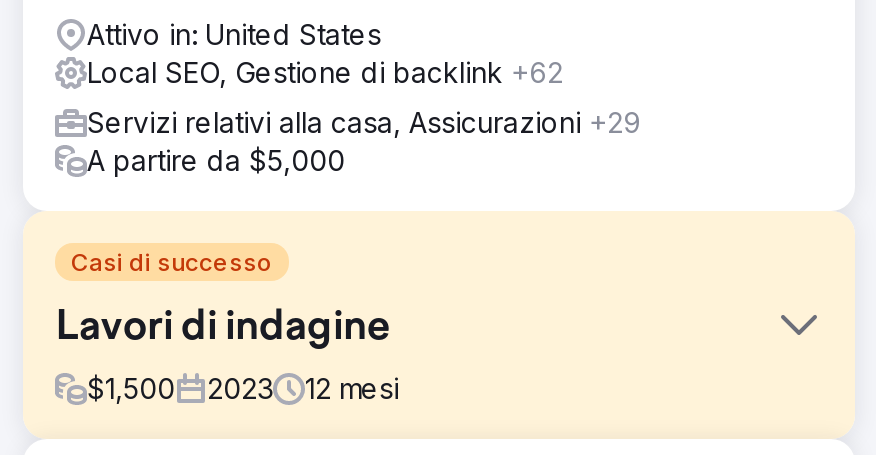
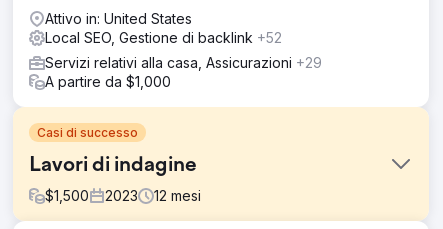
- Local SEO, Gestione di backlink +62
+ Local SEO, Gestione di backlink +52

- A partire da $5,000
+ A partire da $1,000
